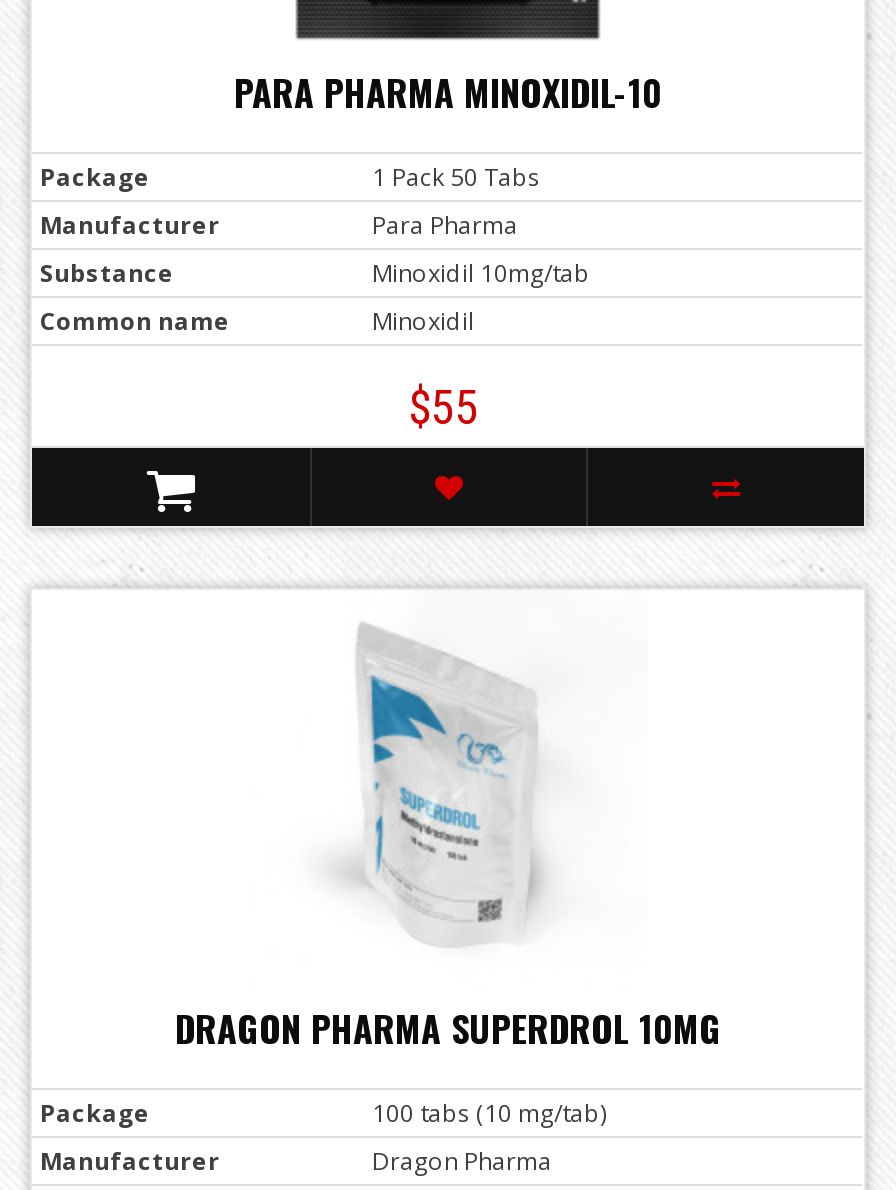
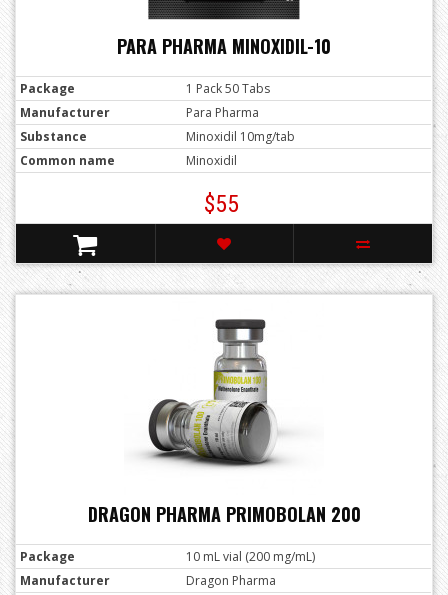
- [image]
- DRAGON PHARMA SUPERDROL 10MG
+ [image]
+ DRAGON PHARMA PRIMOBOLAN 200

- 100 tabs (10 mg/tab)
+ 10 mL vial (200 mg/mL)
